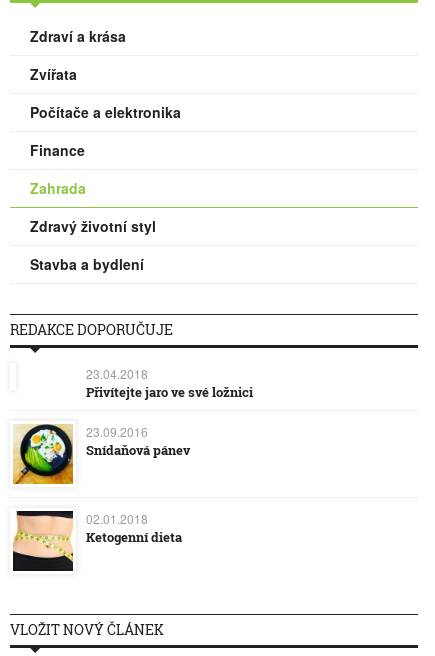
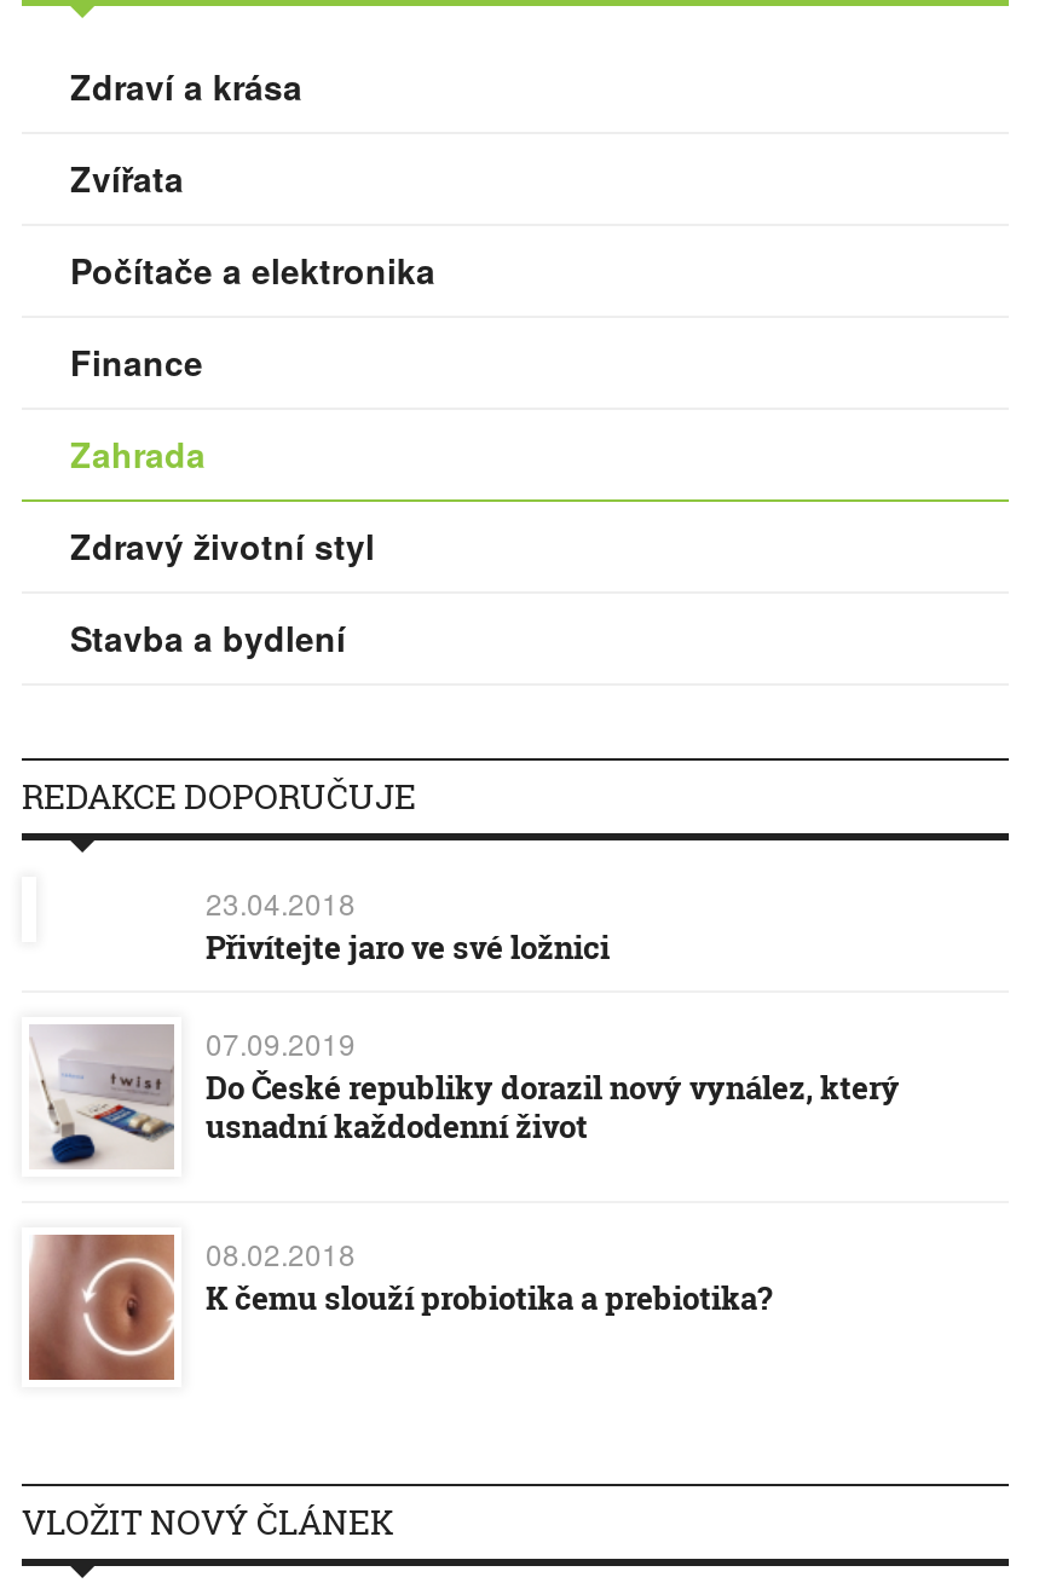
- [image]
- 23.09.2016
- Snídaňová pánev
+ [image]
+ 07.09.2019
+ Do České republiky dorazil nový vynález, který
+ usnadní každodenní život

- [image]
- 02.01.2018
- Ketogenní dieta
+ [image]
+ 08.02.2018
+ K čemu slouží probiotika a prebiotika?
